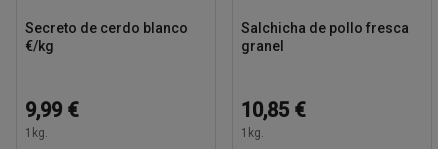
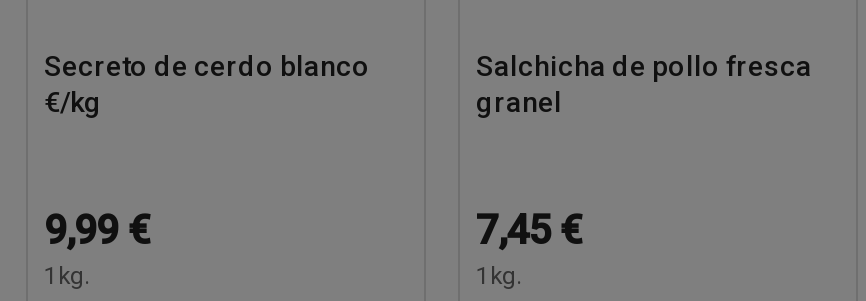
- 10,85 €
+ 7,45 €
